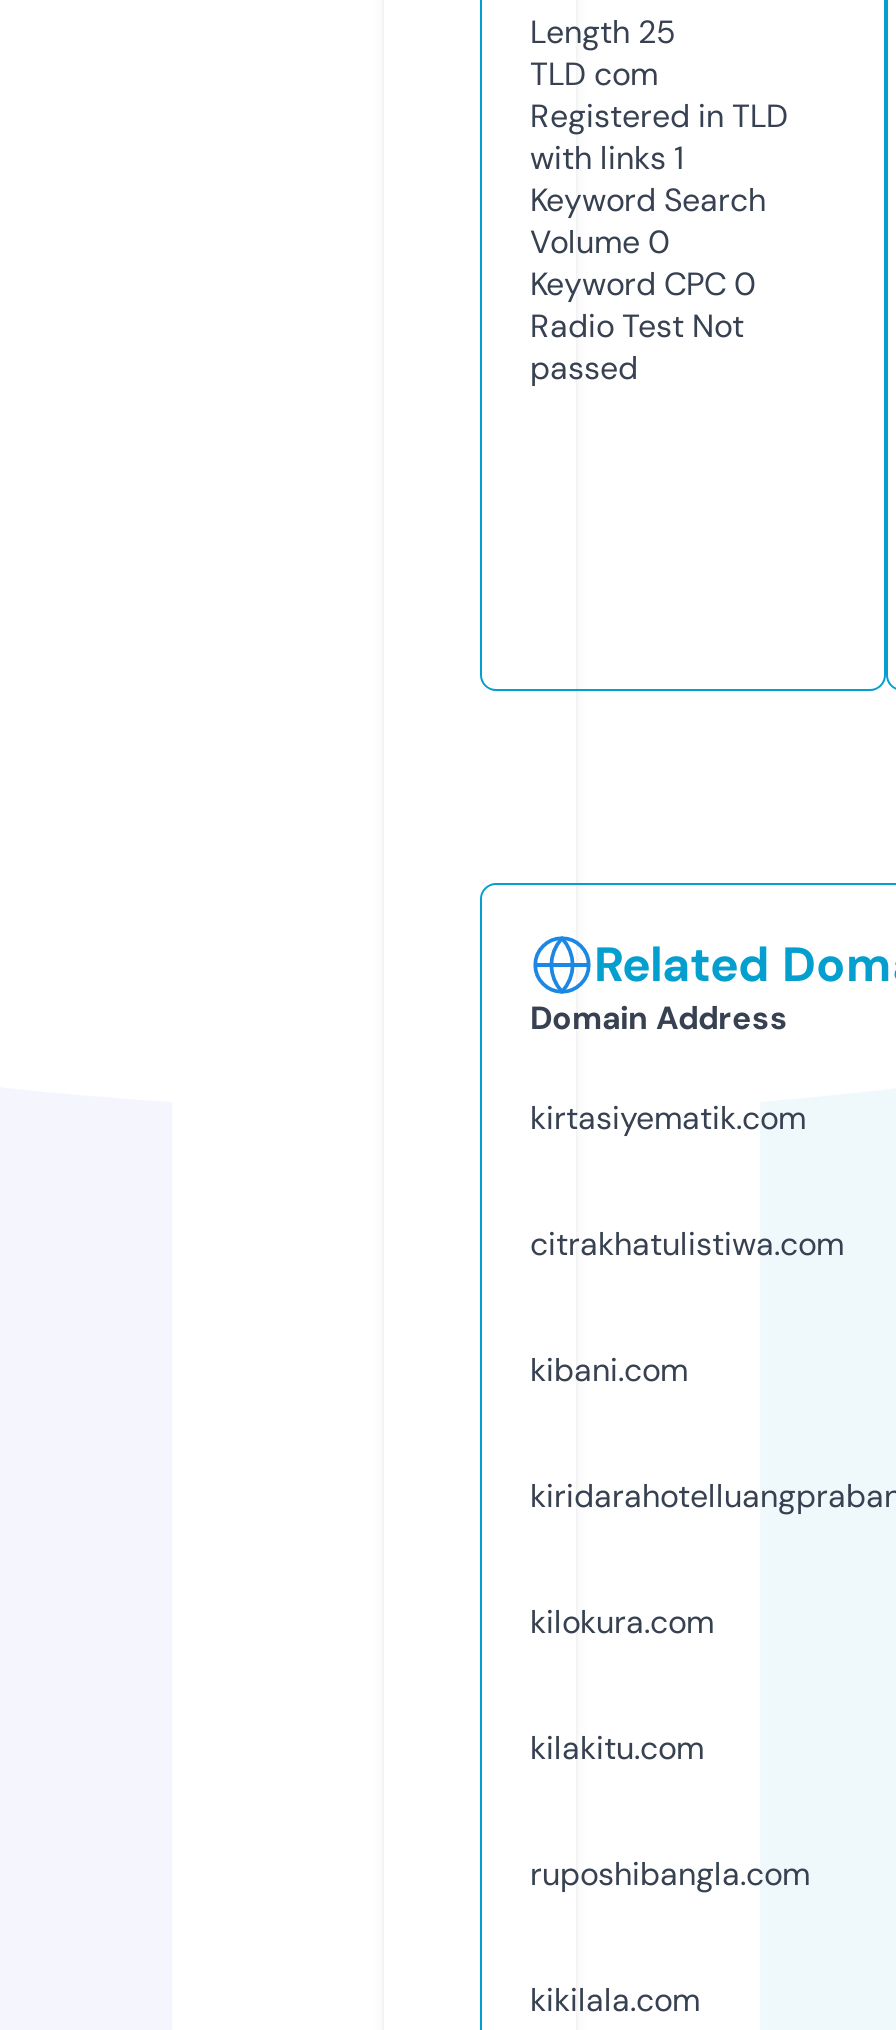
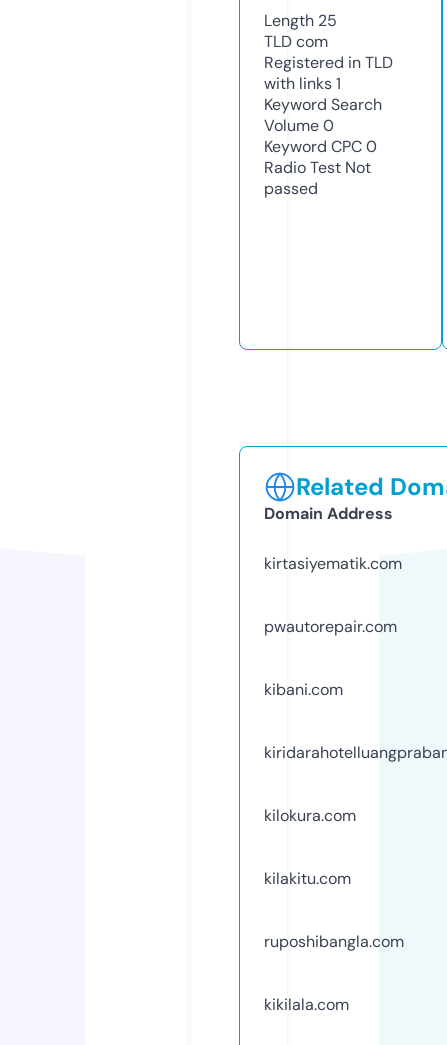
- citrakhatulistiwa.com
+ pwautorepair.com
